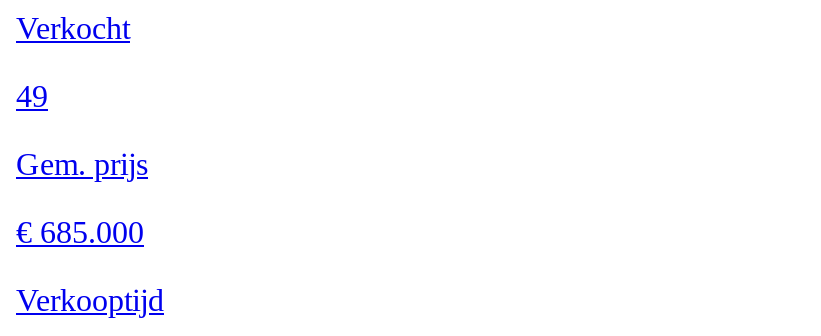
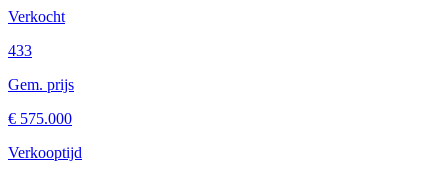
- 49
+ 433

- € 685.000
+ € 575.000
